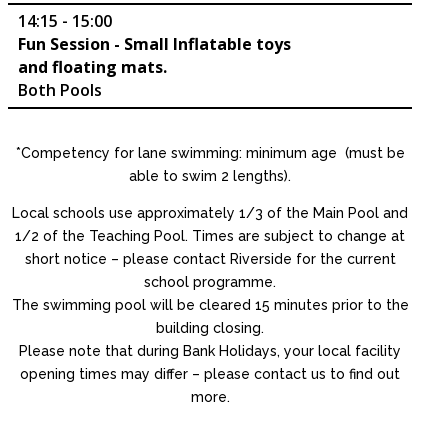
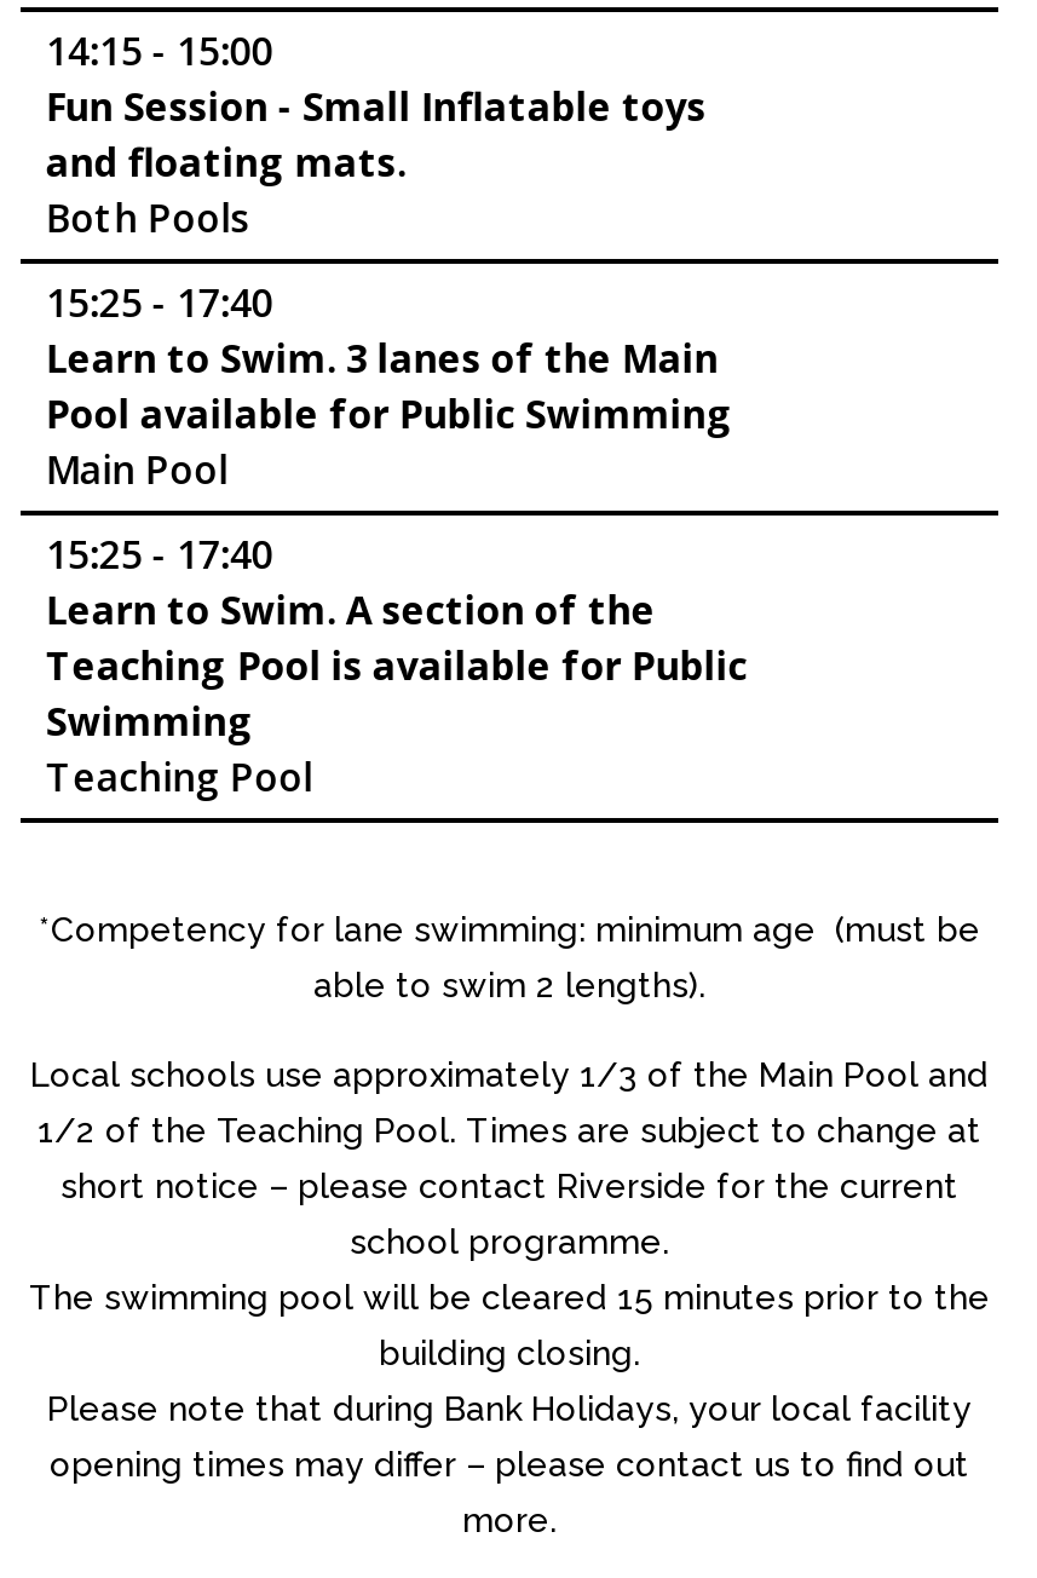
+ 15:25 - 17:40
+ Learn to Swim. 3 lanes of the Main
+ Pool available for Public Swimming
+ Main Pool
+ 15:25 - 17:40
+ Learn to Swim. A section of the
+ Teaching Pool is available for Public
+ Swimming
+ Teaching Pool
